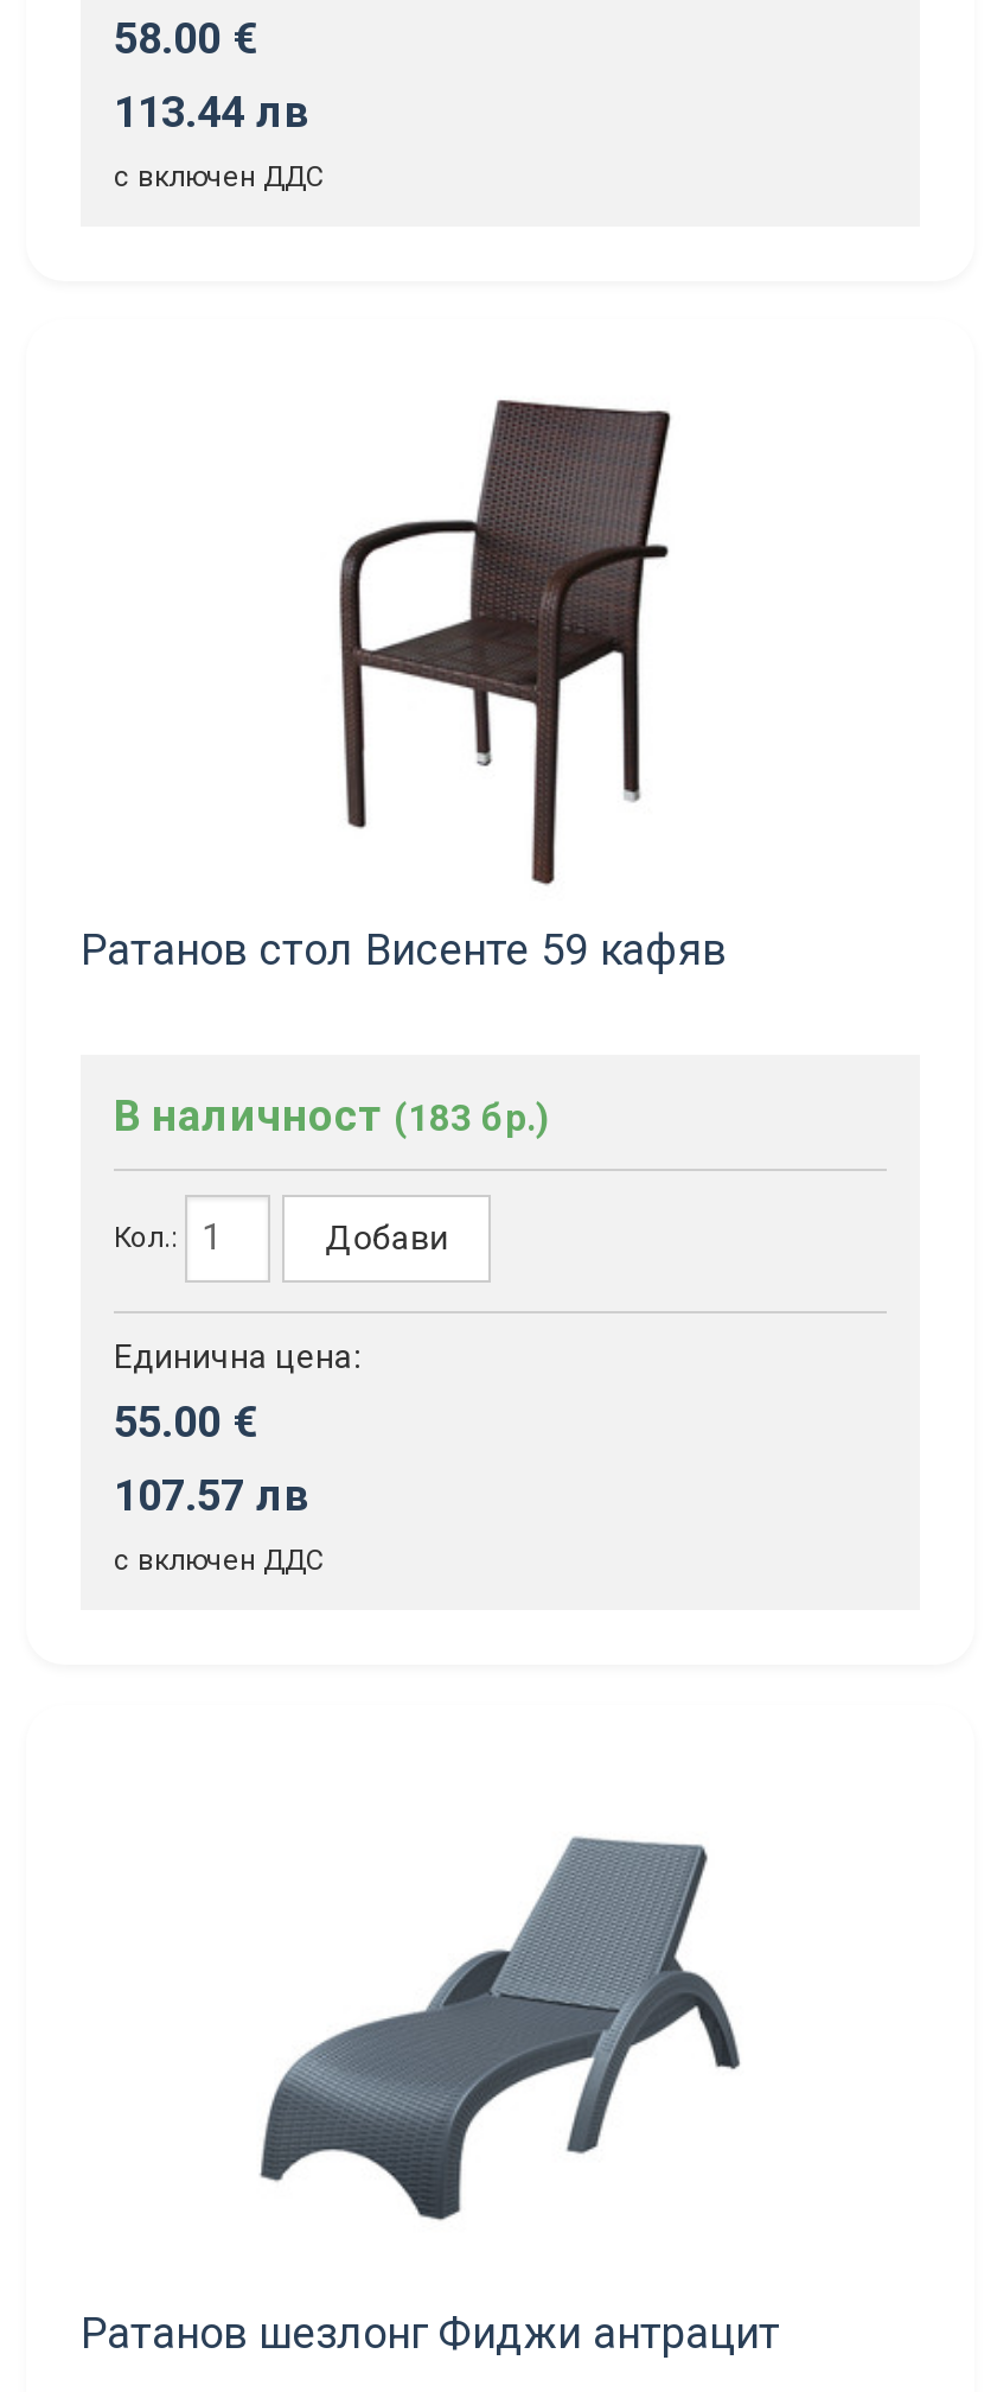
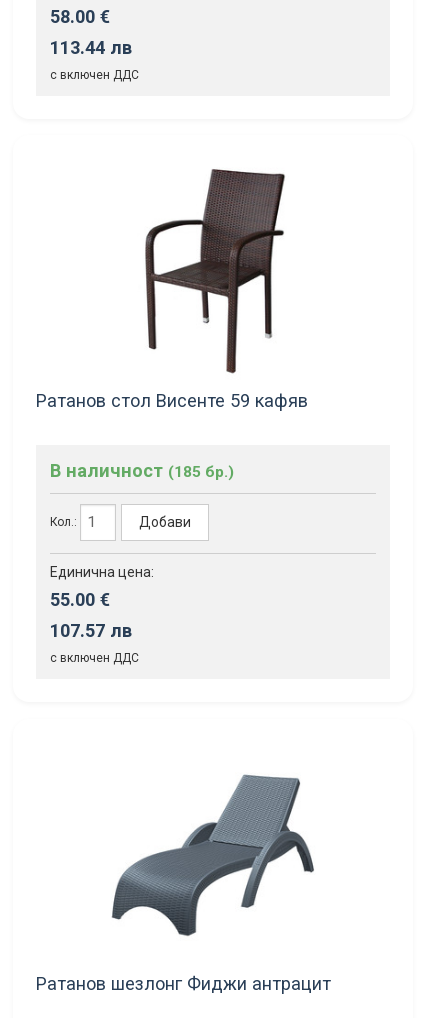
- В наличност (183 бр.)
+ В наличност (185 бр.)
